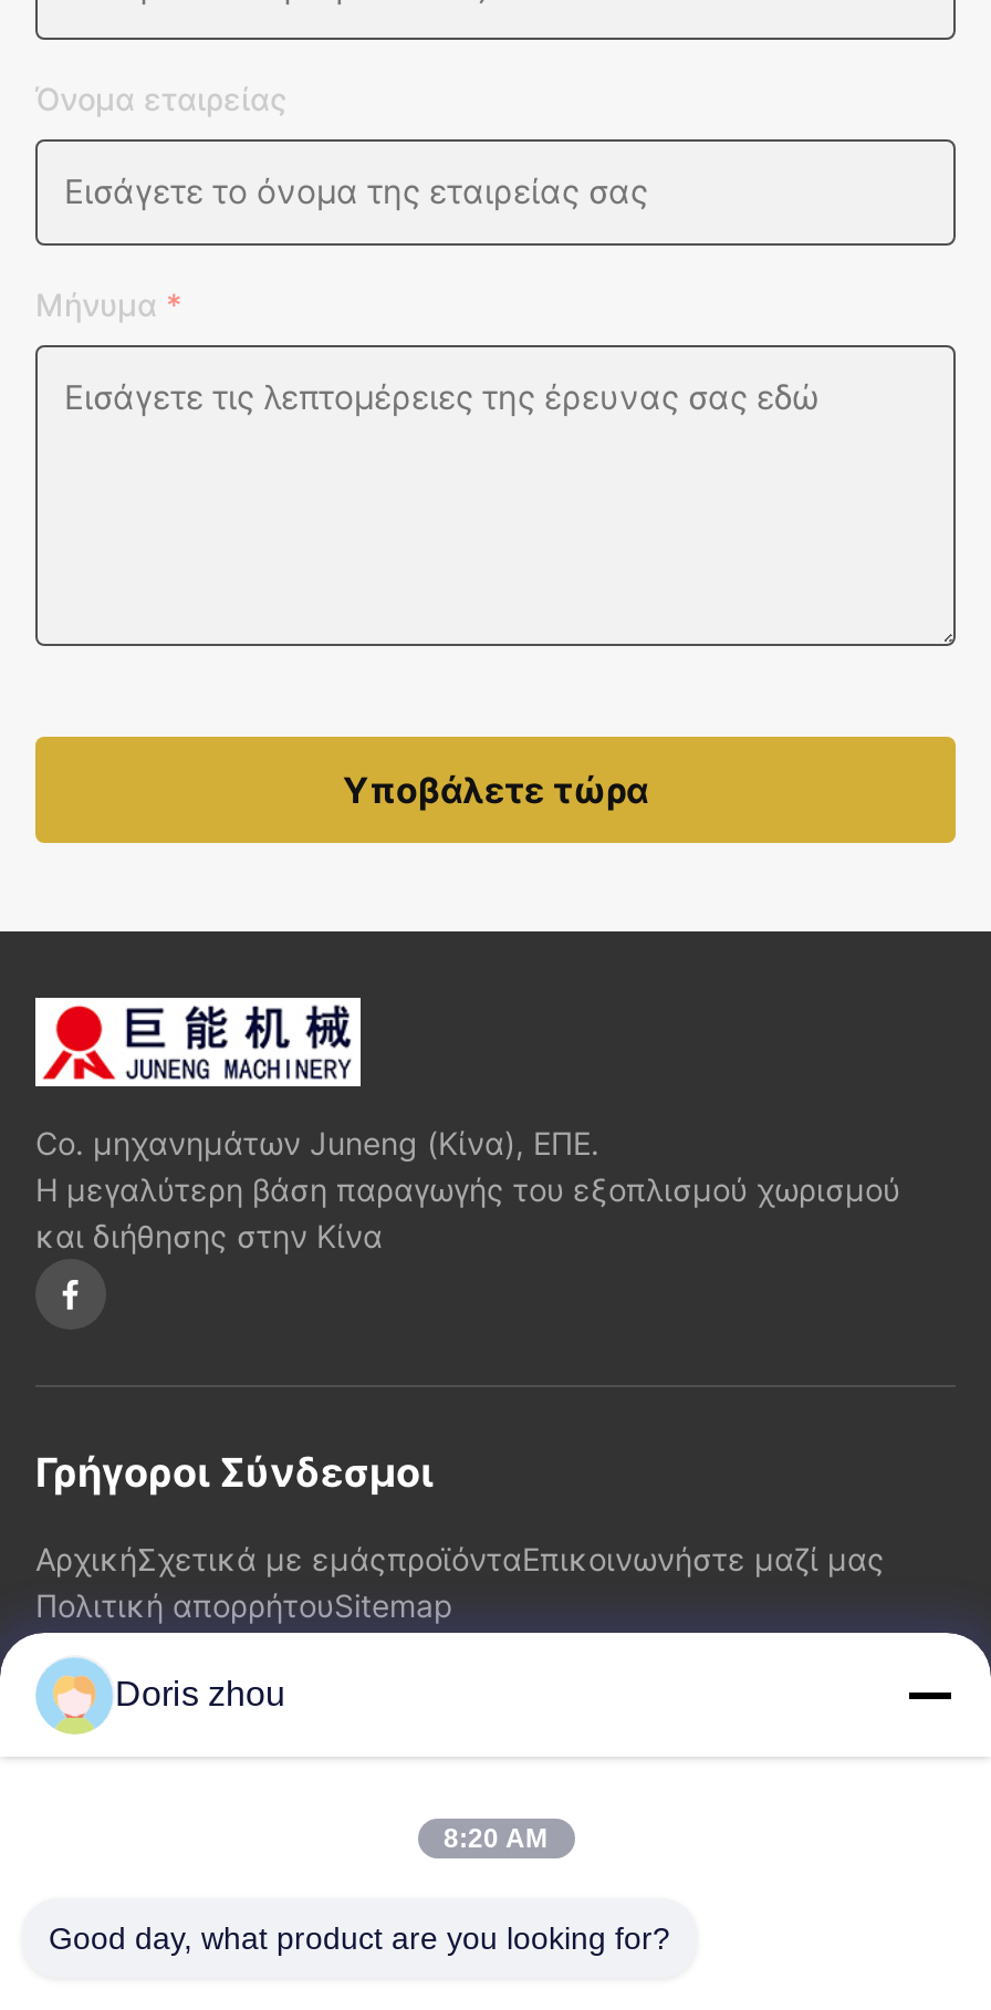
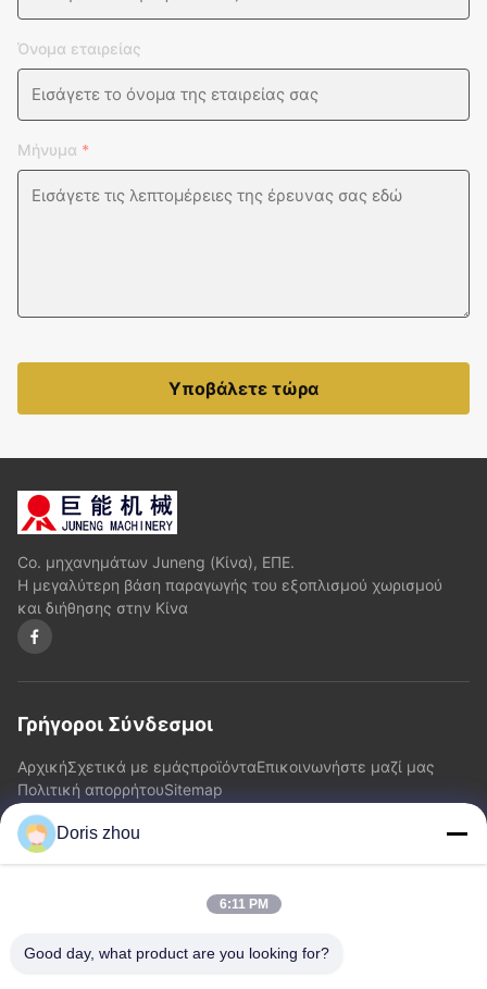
- 8:20 AM
+ 6:11 PM
